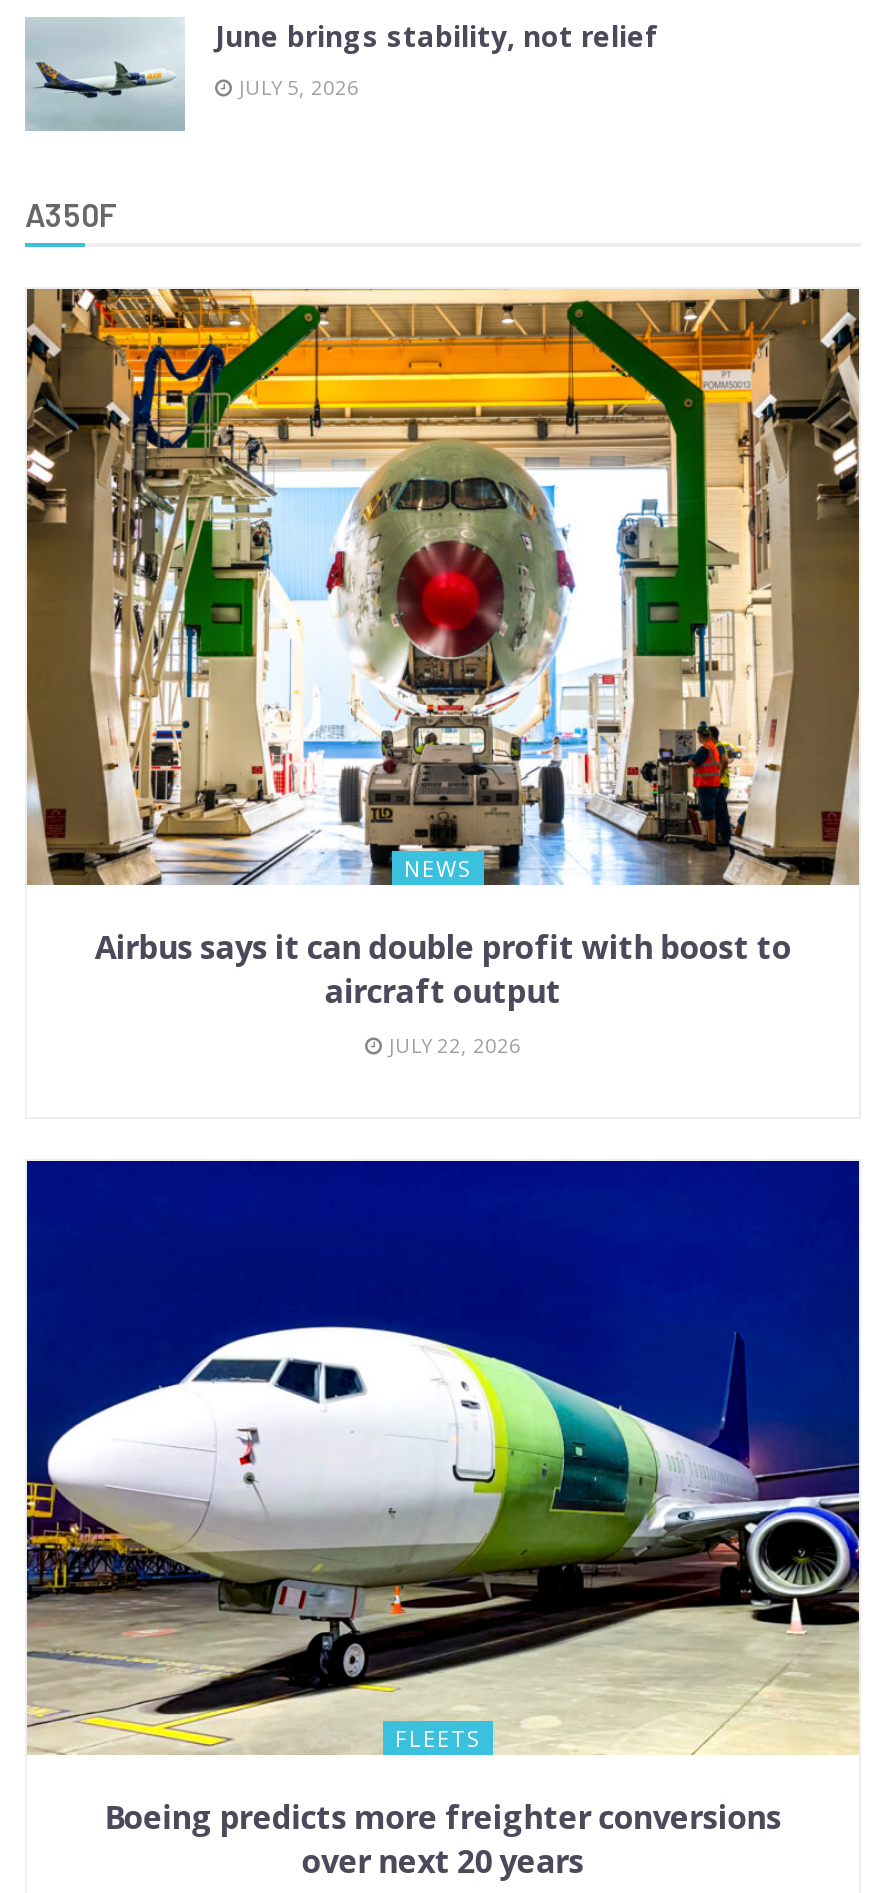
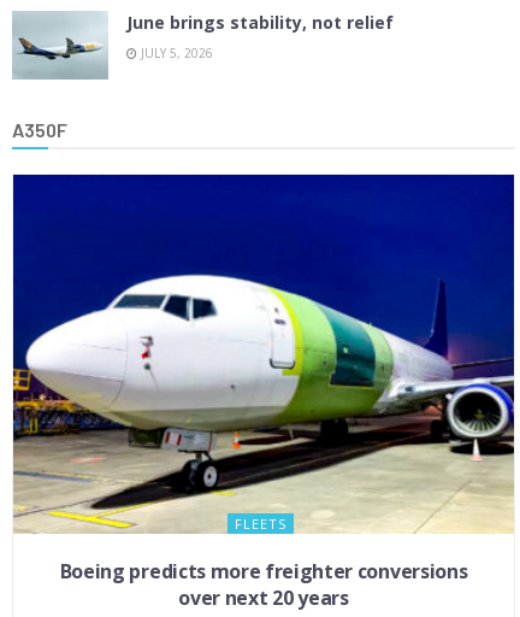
- [image]
- NEWS
- Airbus says it can double profit with boost to
- aircraft output
- JULY 22, 2026
